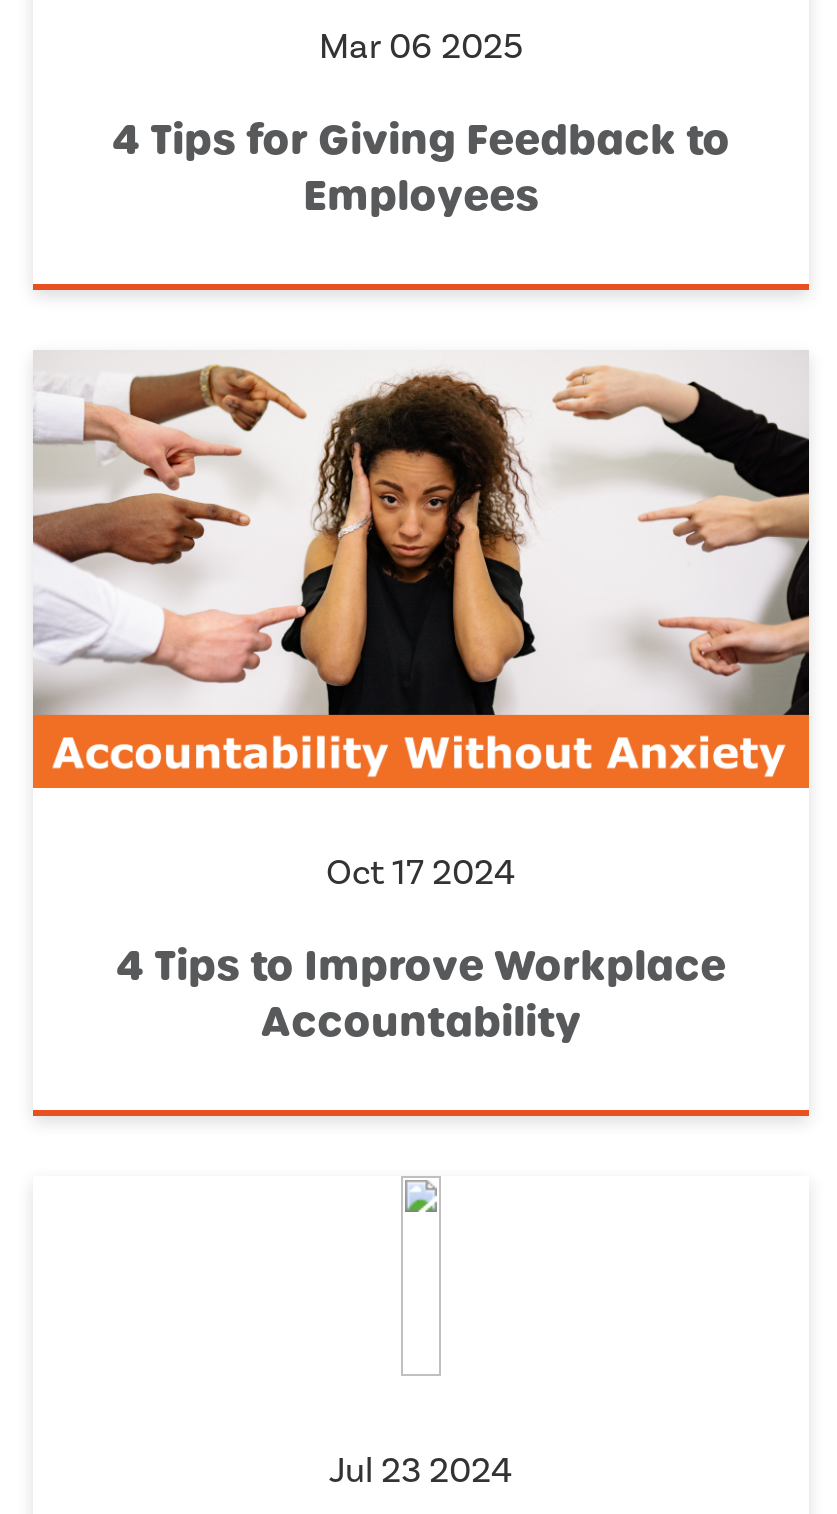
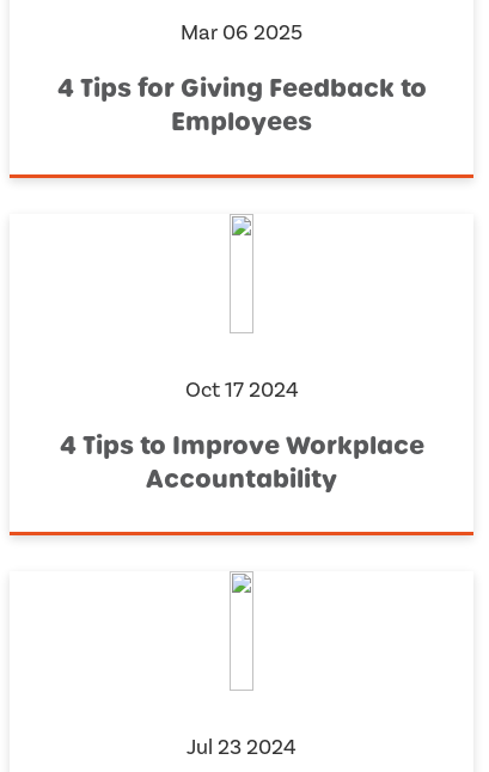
- [image]
